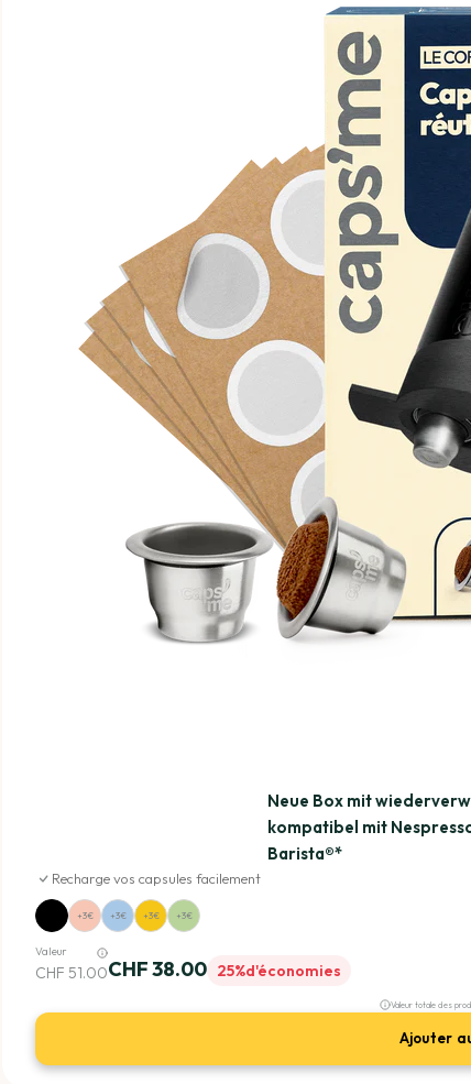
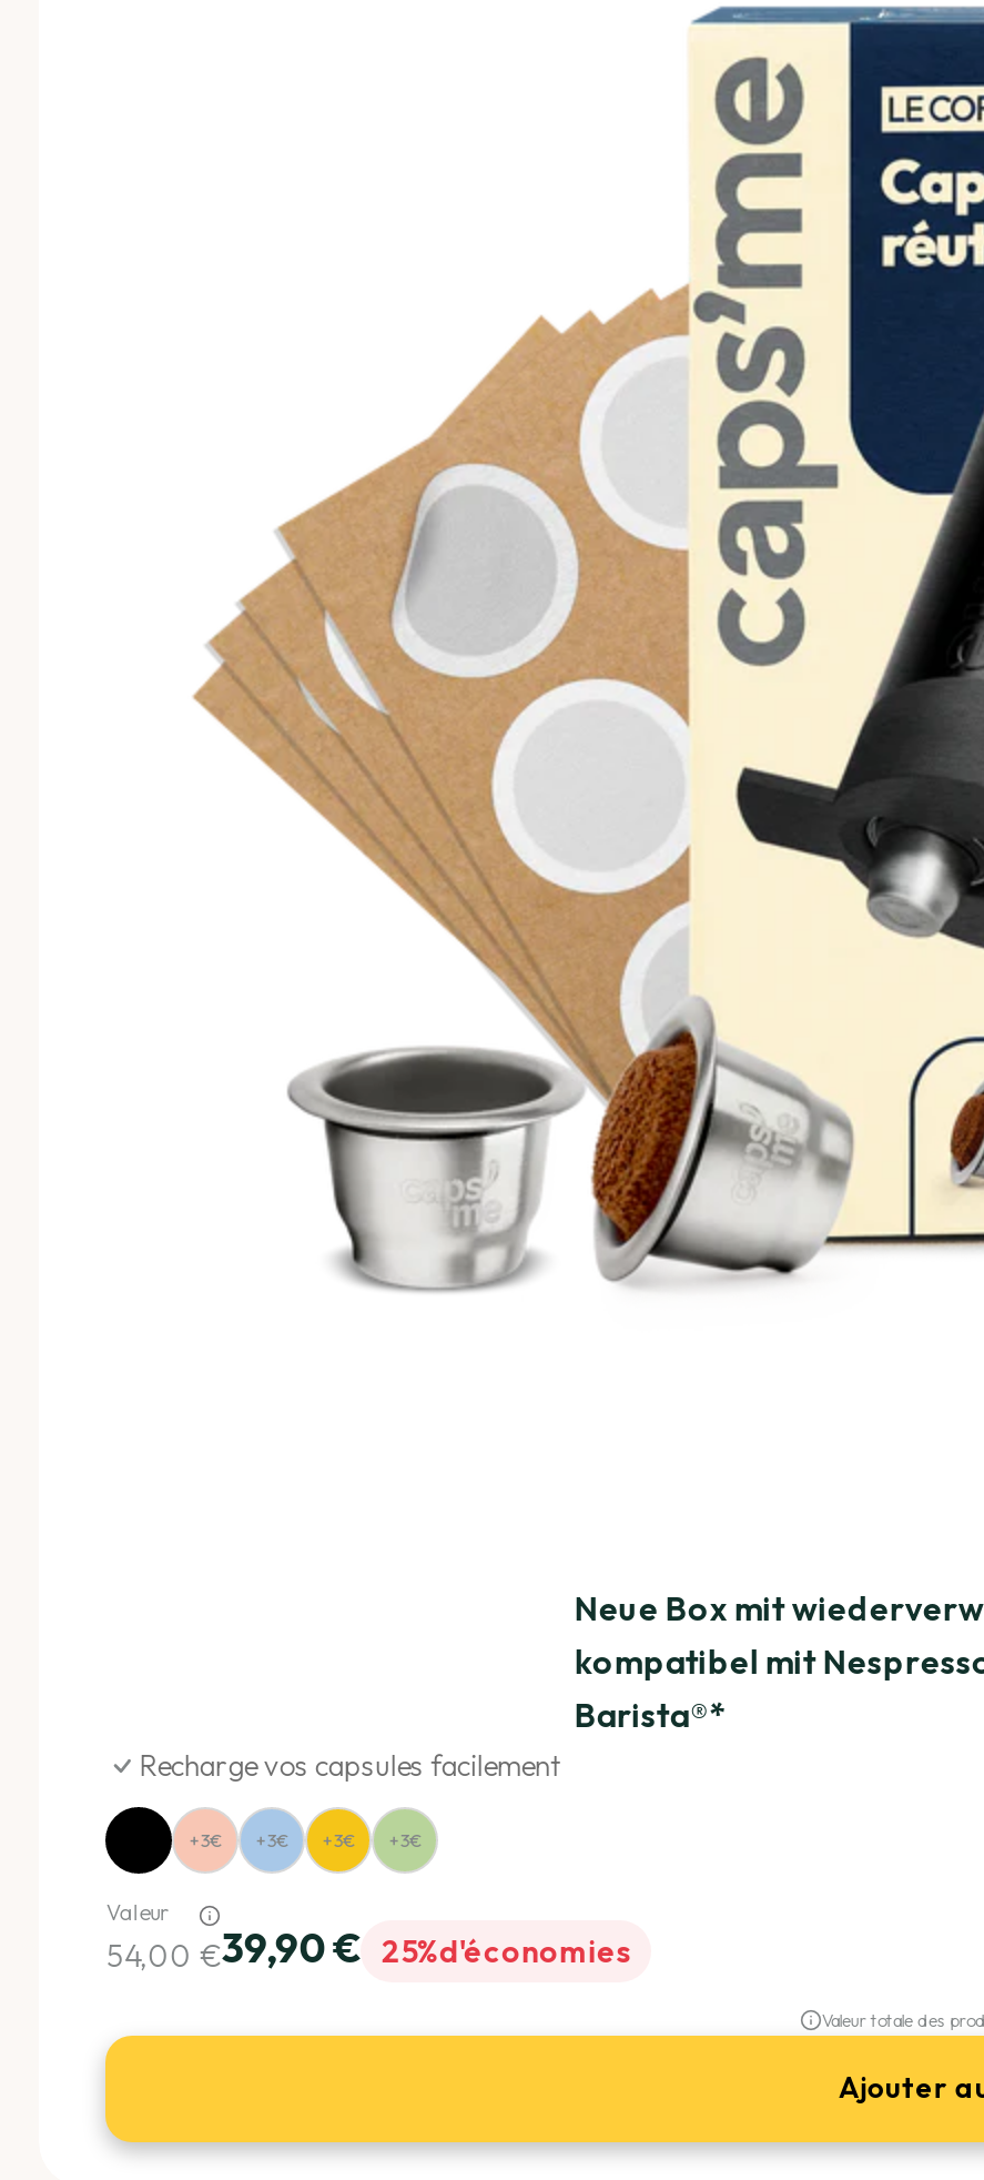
- CHF 51.00CHF 38.00 25%d'économies
+ 54,00 €39,90 € 25%d'économies
